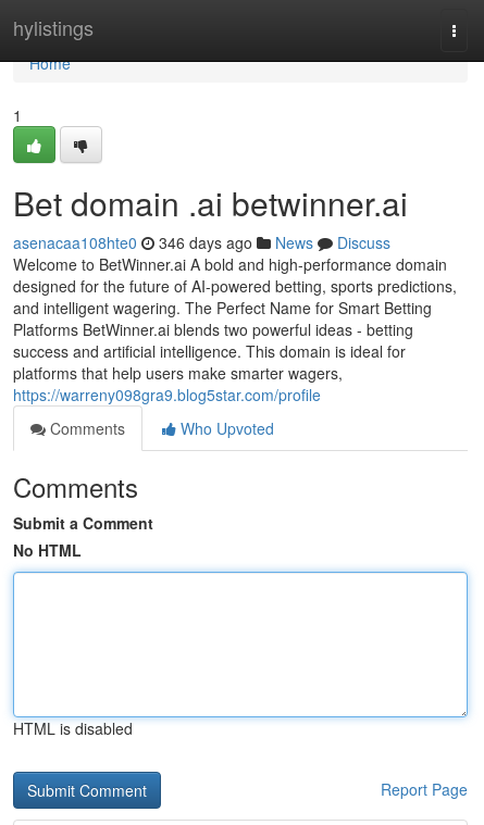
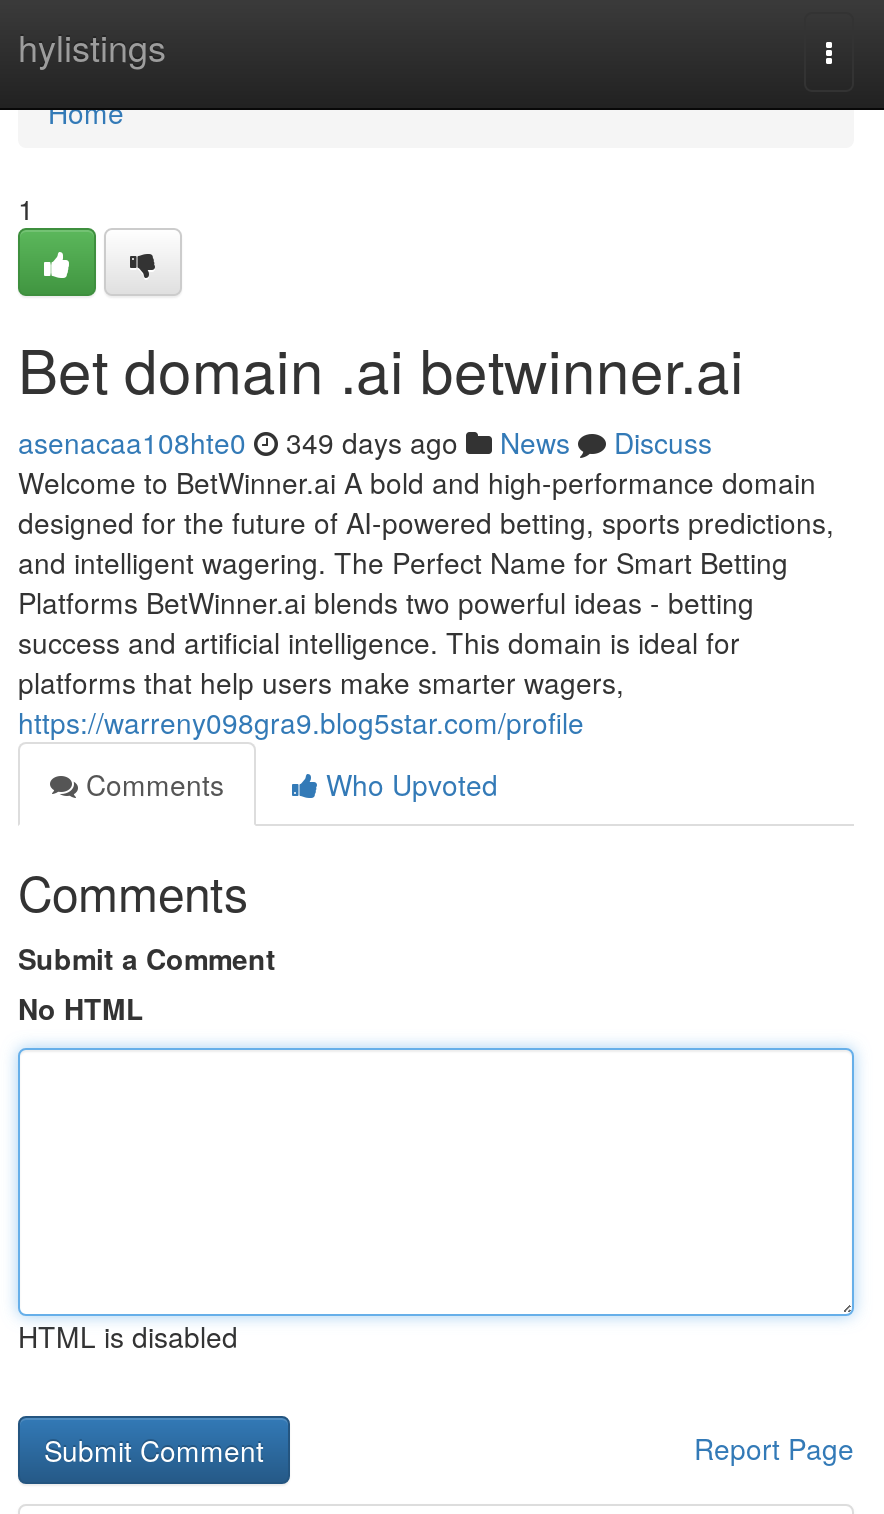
- asenacaa108hte0 346 days ago News Discuss
+ asenacaa108hte0 349 days ago News Discuss
